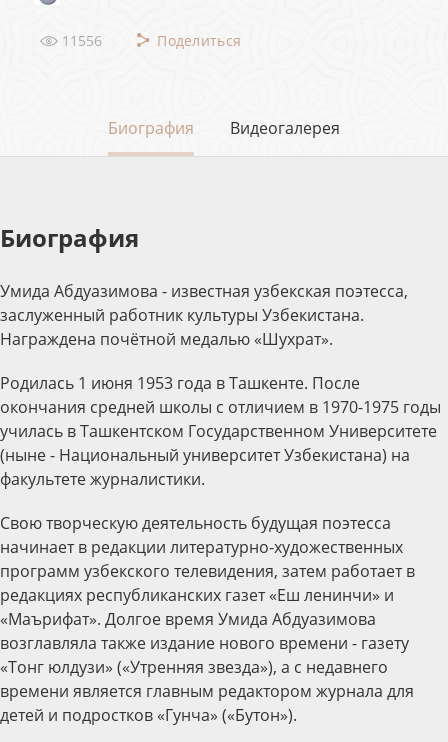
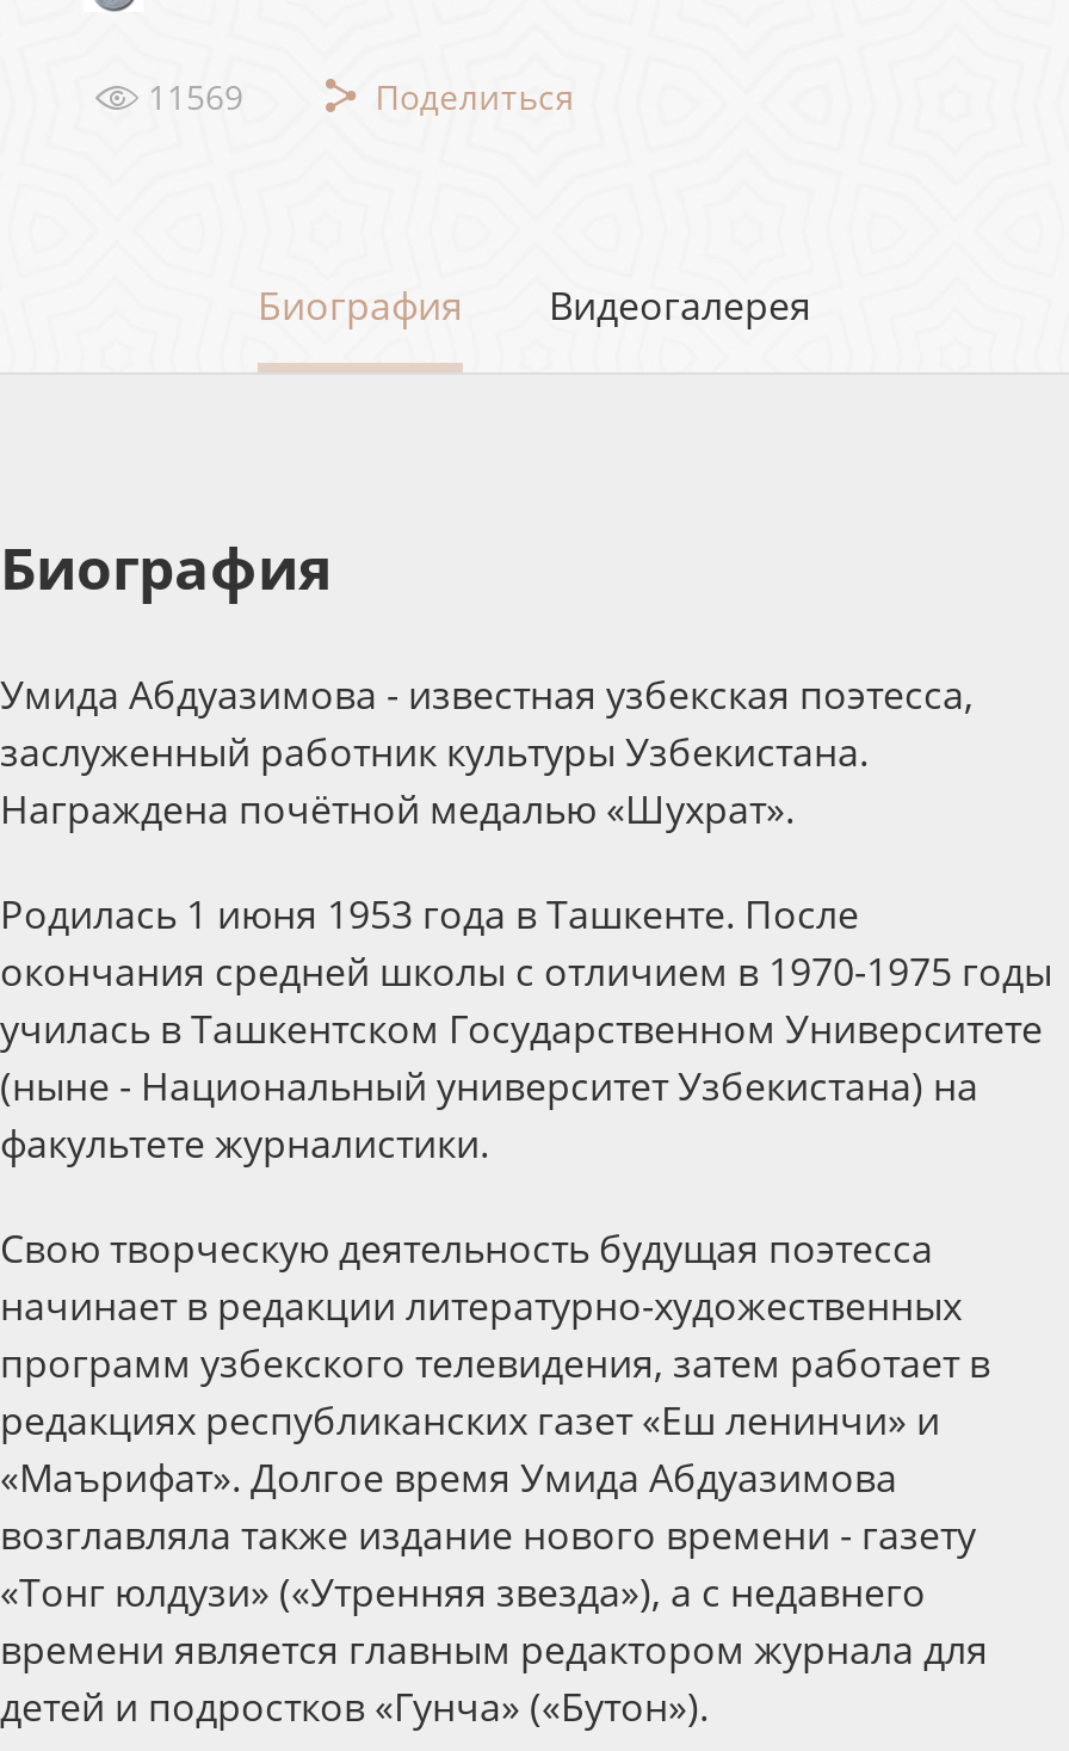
- 11556
+ 11569
